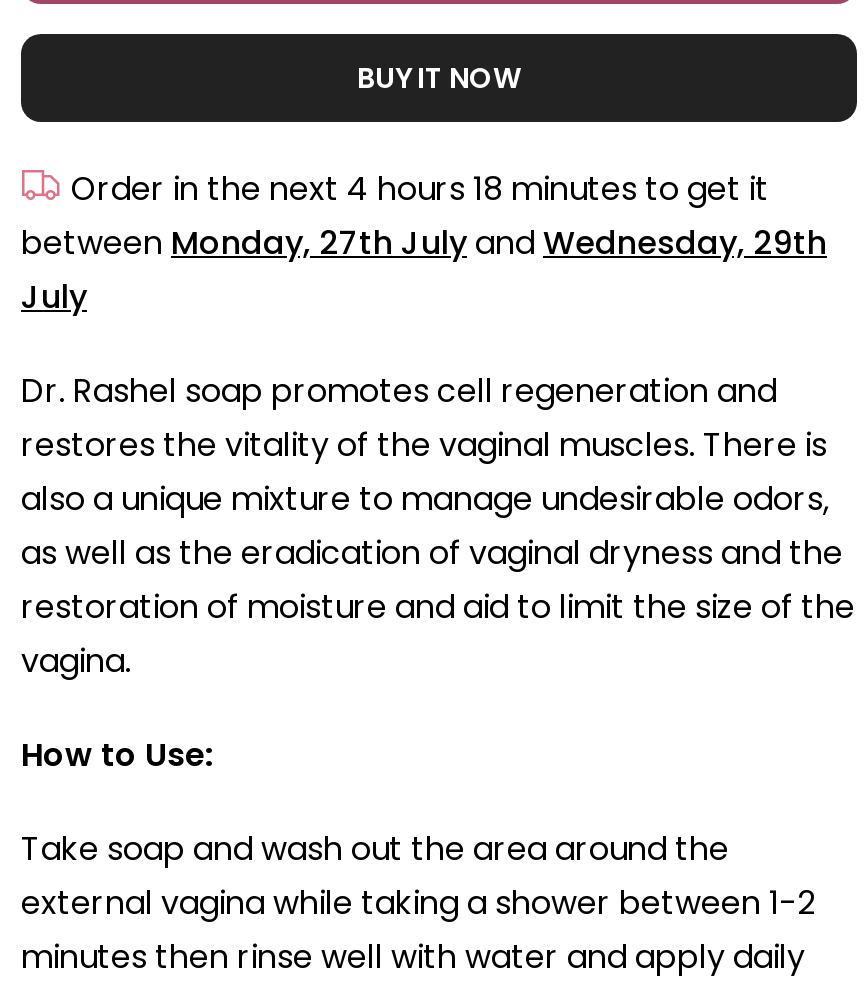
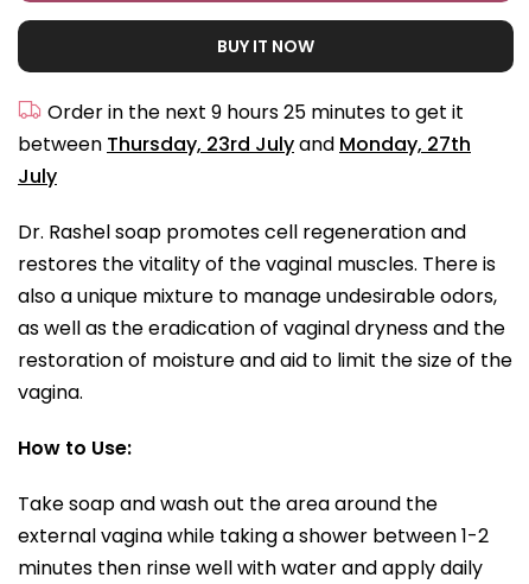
- Order in the next 4 hours 18 minutes to get it
+ Order in the next 9 hours 25 minutes to get it

- between Monday, 27th July and Wednesday, 29th
+ between Thursday, 23rd July and Monday, 27th
